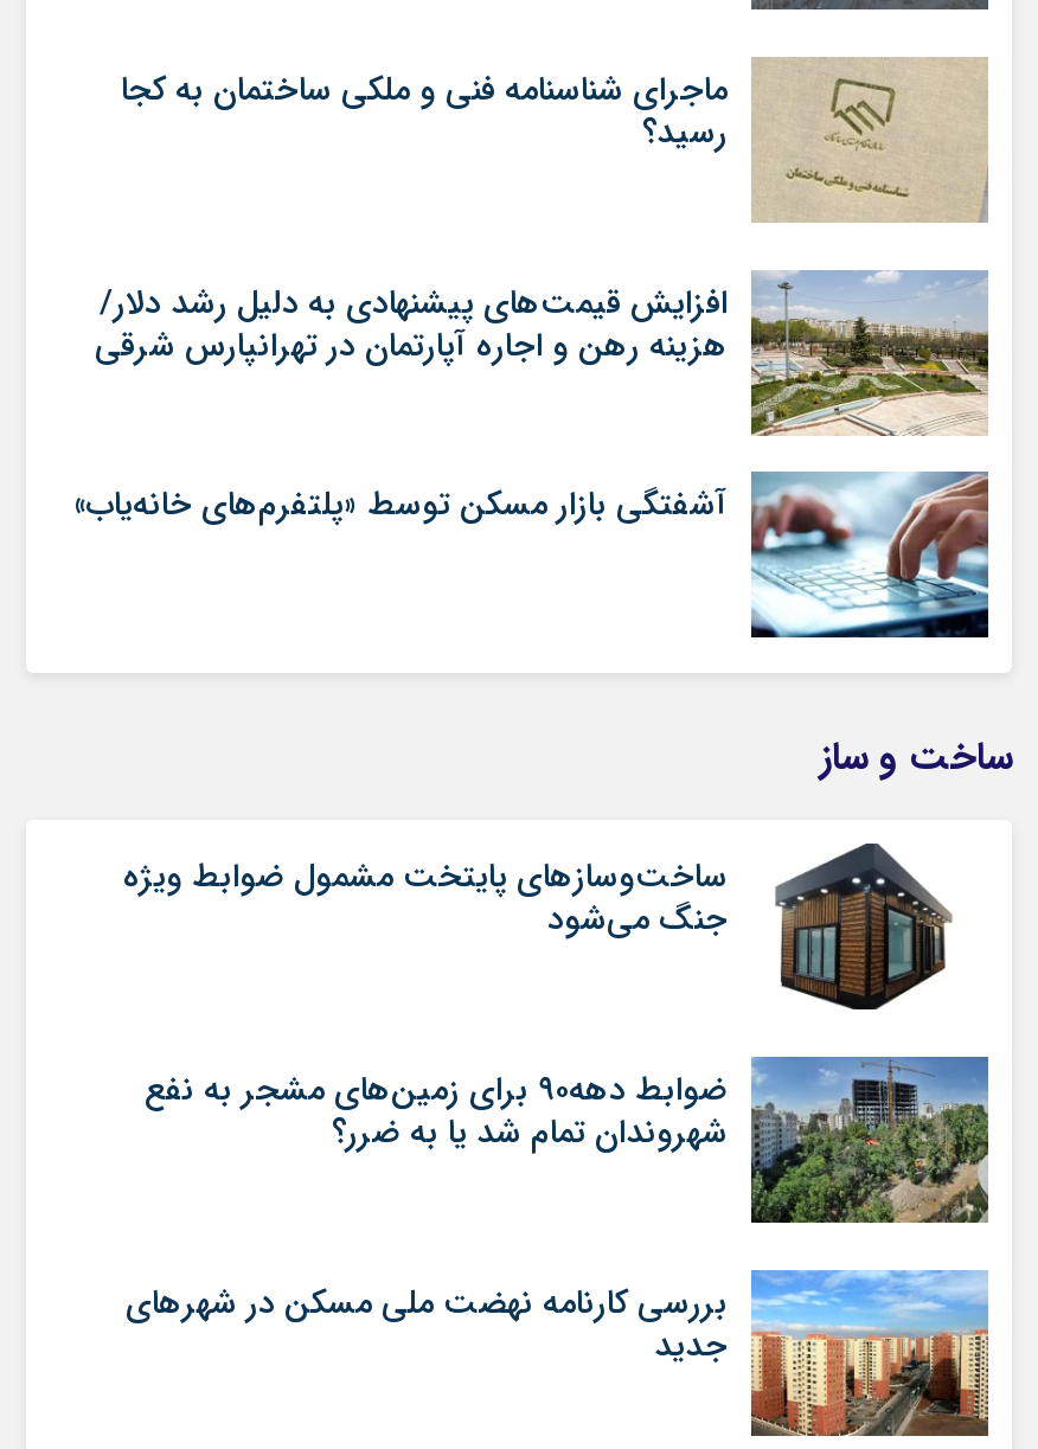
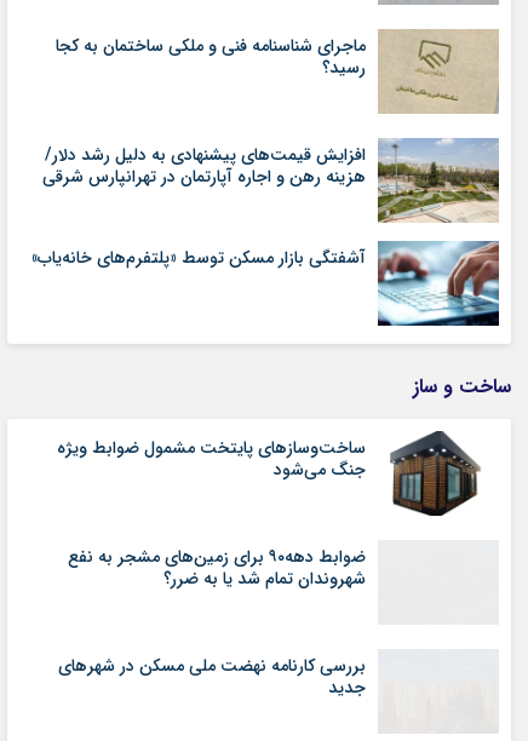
- [image]

- [image]
